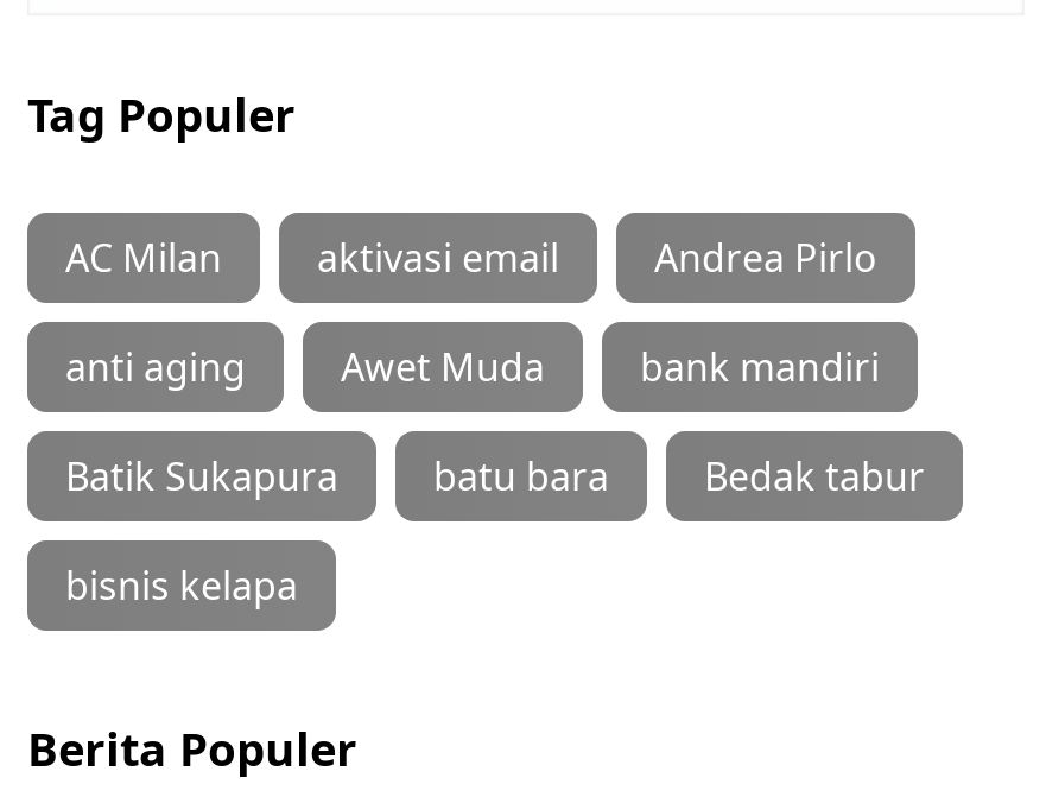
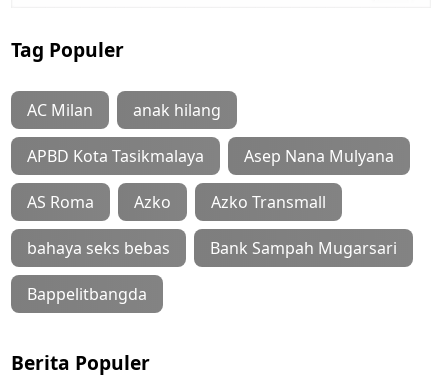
- aktivasi email
- Andrea Pirlo
- anti aging
- Awet Muda
- bank mandiri
- Batik Sukapura
- batu bara
- Bedak tabur
- bisnis kelapa
+ anak hilang
+ APBD Kota Tasikmalaya
+ Asep Nana Mulyana
+ AS Roma
+ Azko
+ Azko Transmall
+ bahaya seks bebas
+ Bank Sampah Mugarsari
+ Bappelitbangda
